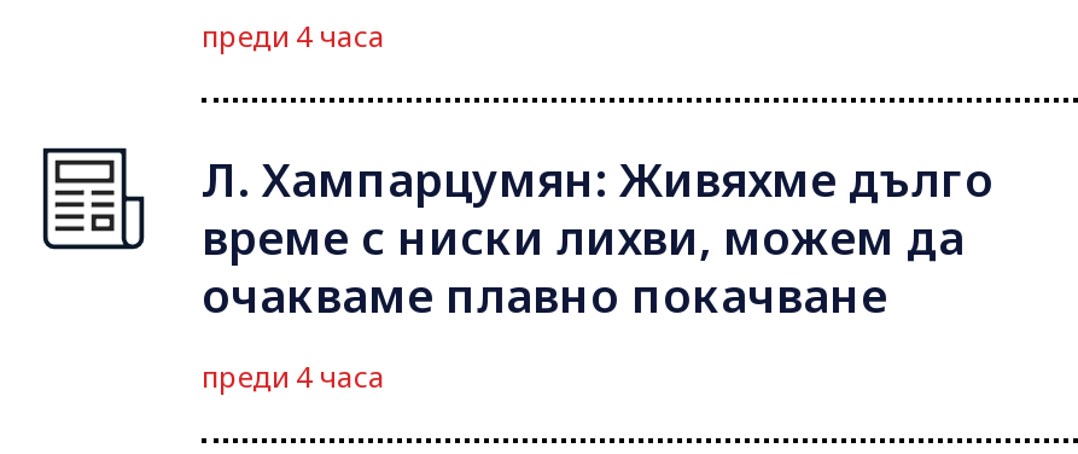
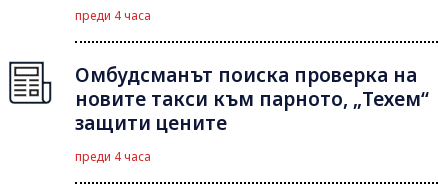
- Л. Хампарцумян: Живяхме дълго
- време с ниски лихви, можем да
- очакваме плавно покачване
+ Омбудсманът поиска проверка на
+ новите такси към парното, „Техем“
+ защити цените
